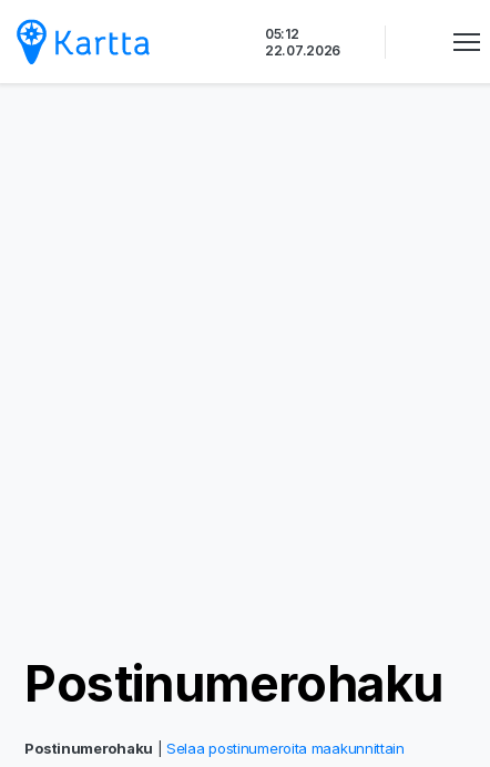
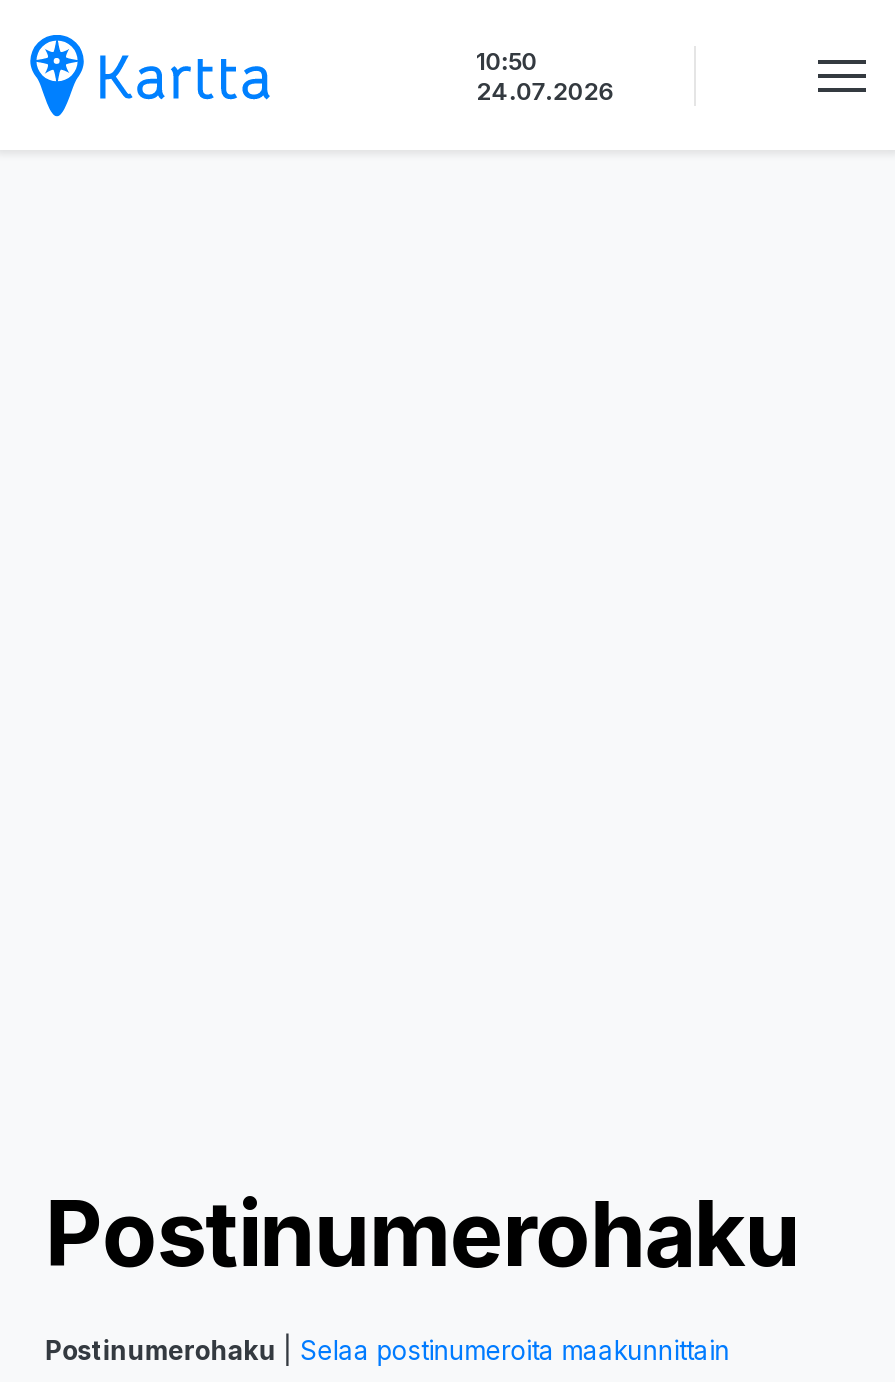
- 05:12
+ 10:50

- 22.07.2026
+ 24.07.2026
